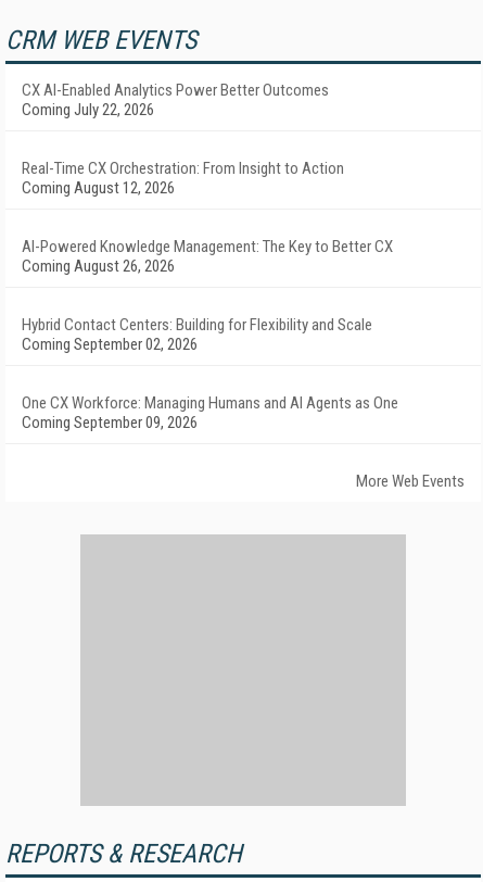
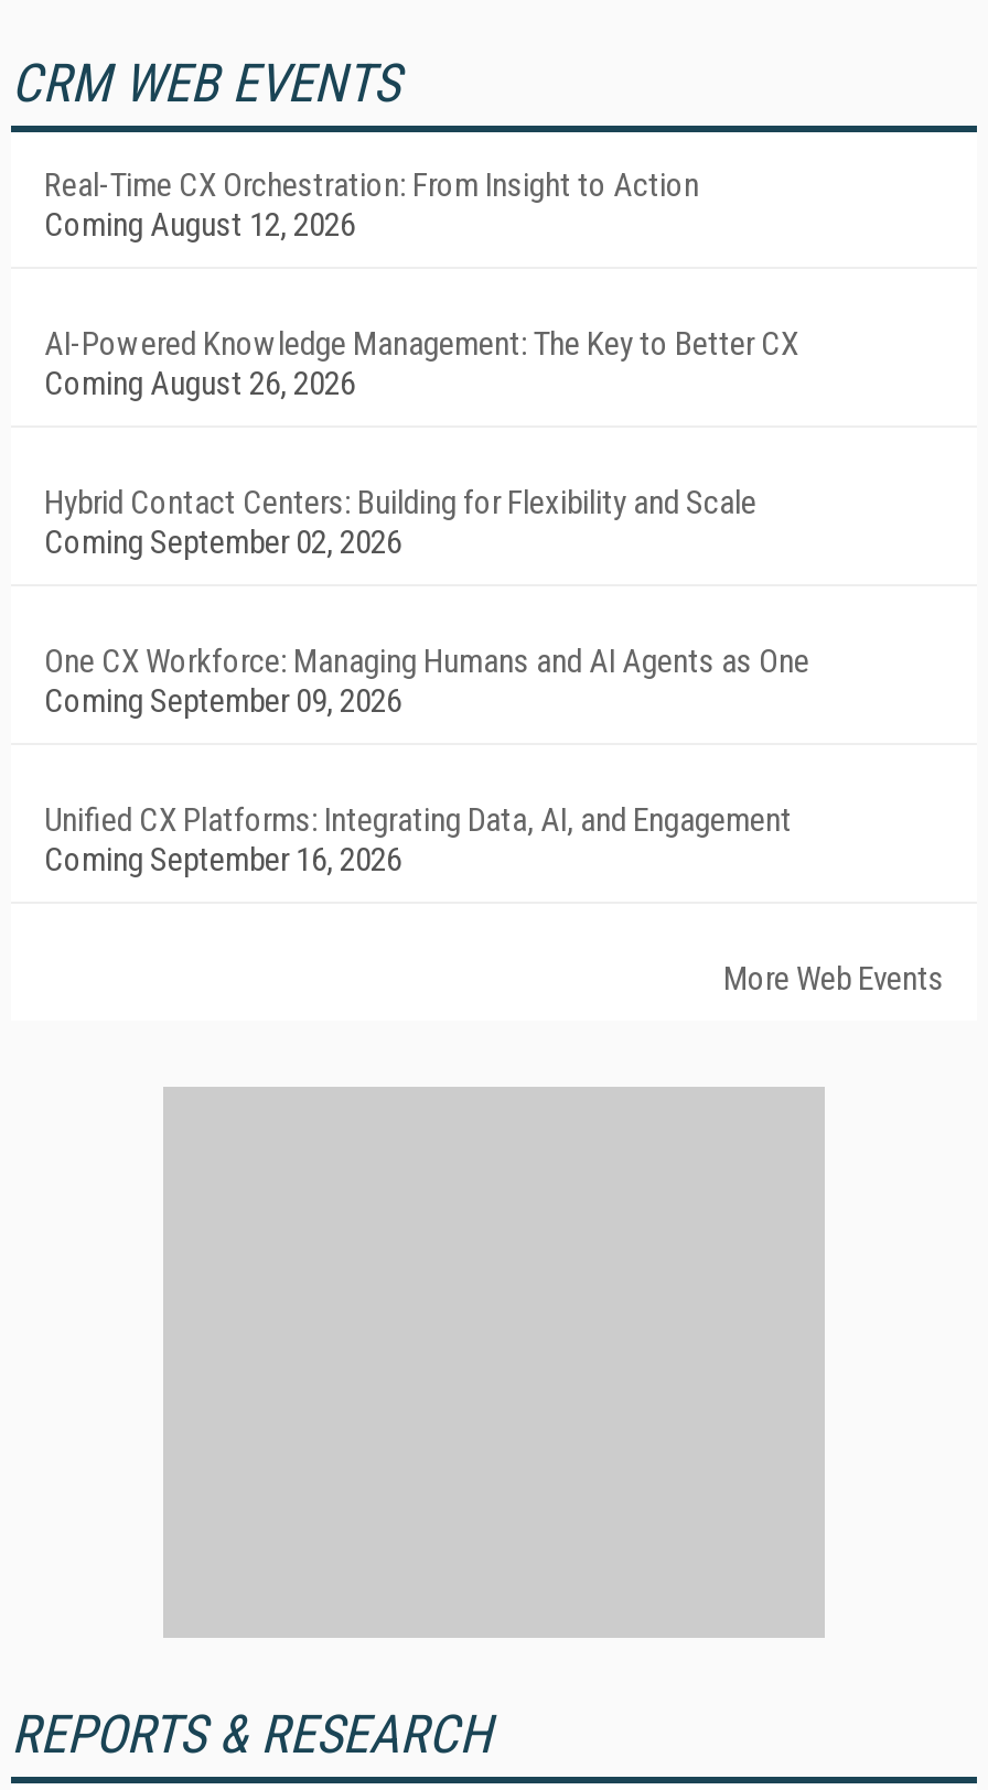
- CX AI-Enabled Analytics Power Better Outcomes
- Coming July 22, 2026

moved up: Real-Time CX Orchestration: From Insight to Action | Coming August 12, 2026 | AI-Powered Knowledge Management: The Key to Better CX | Coming August 26, 2026 | Hybrid Contact Centers: Building for Flexibility and Scale | Coming September 02, 2026 | One CX Workforce: Managing Humans and AI Agents as One | Coming September 09, 2026

+ Unified CX Platforms: Integrating Data, AI, and Engagement
+ Coming September 16, 2026
